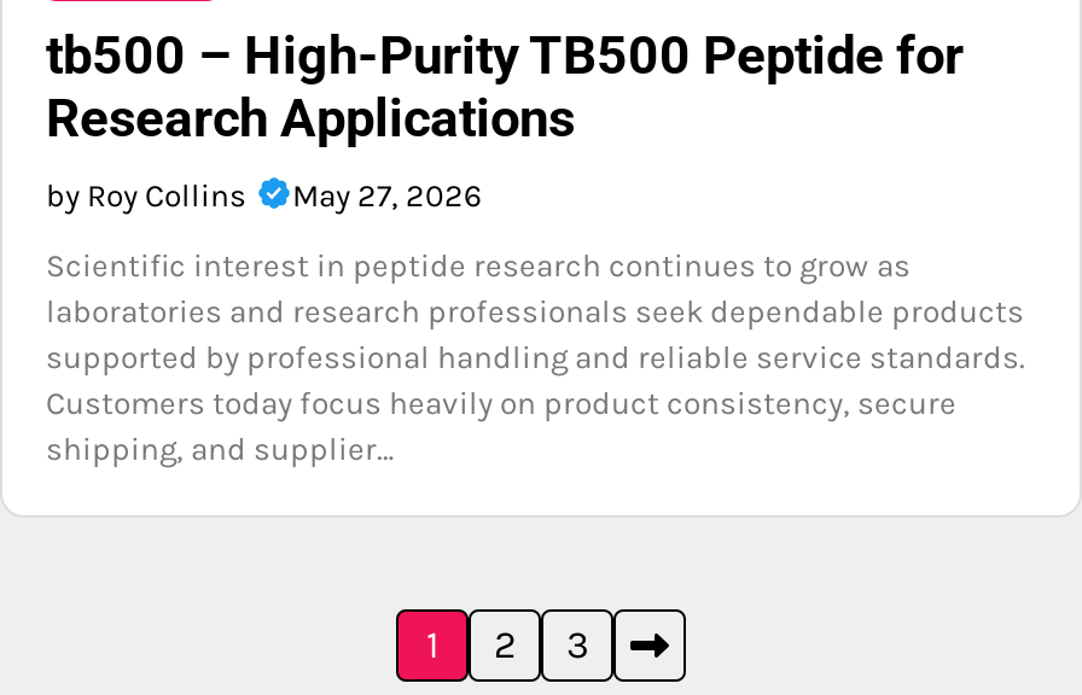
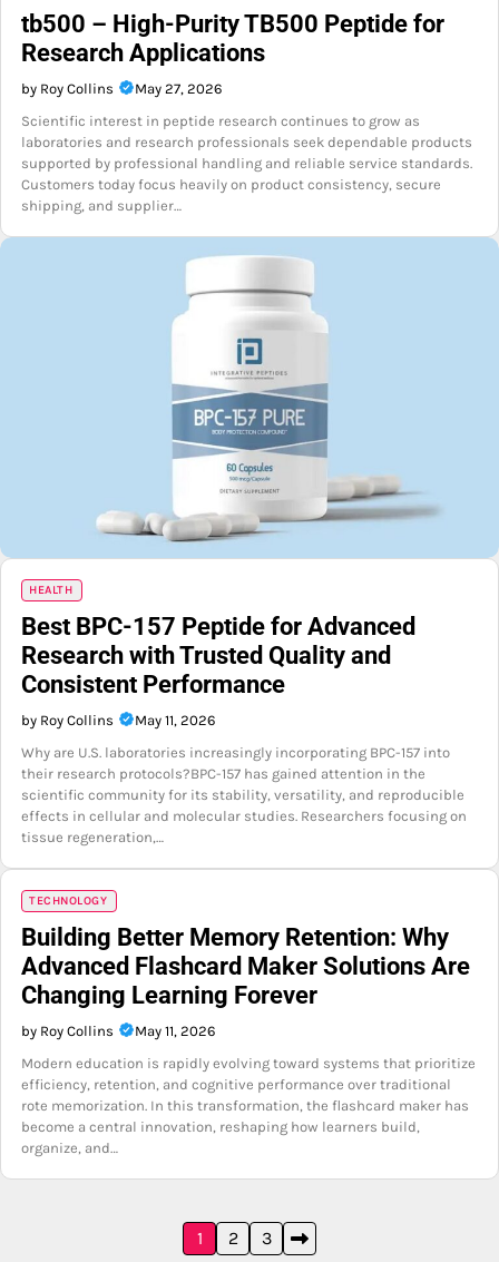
+ [image]
+ HEALTH
+ Best BPC-157 Peptide for Advanced
+ Research with Trusted Quality and
+ Consistent Performance
+ by Roy Collins
+ May 11, 2026
+ Why are U.S. laboratories increasingly incorporating BPC-157 into
+ their research protocols?BPC-157 has gained attention in the
+ scientific community for its stability, versatility, and reproducible
+ effects in cellular and molecular studies. Researchers focusing on
+ tissue regeneration,…

+ TECHNOLOGY
+ Building Better Memory Retention: Why
+ Advanced Flashcard Maker Solutions Are
+ Changing Learning Forever
+ by Roy Collins
+ May 11, 2026
+ Modern education is rapidly evolving toward systems that prioritize
+ efficiency, retention, and cognitive performance over traditional
+ rote memorization. In this transformation, the flashcard maker has
+ become a central innovation, reshaping how learners build,
+ organize, and…
